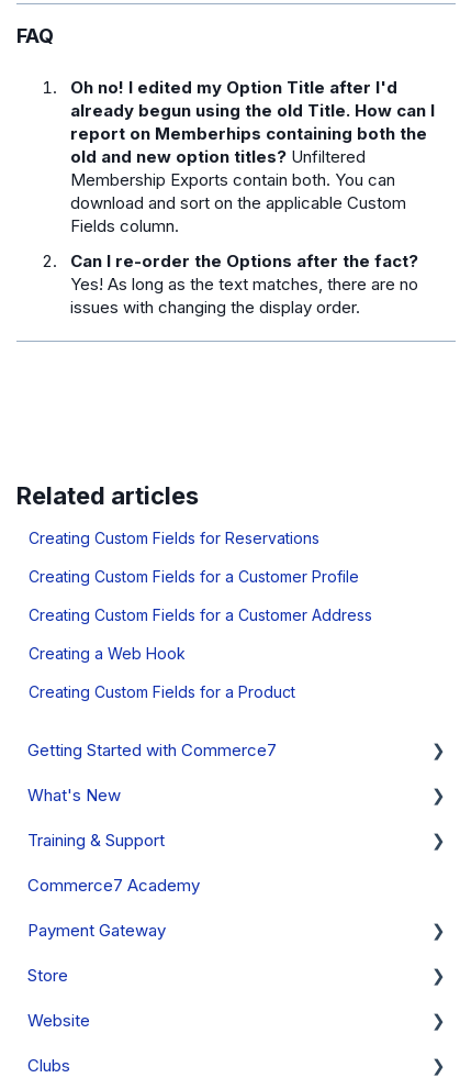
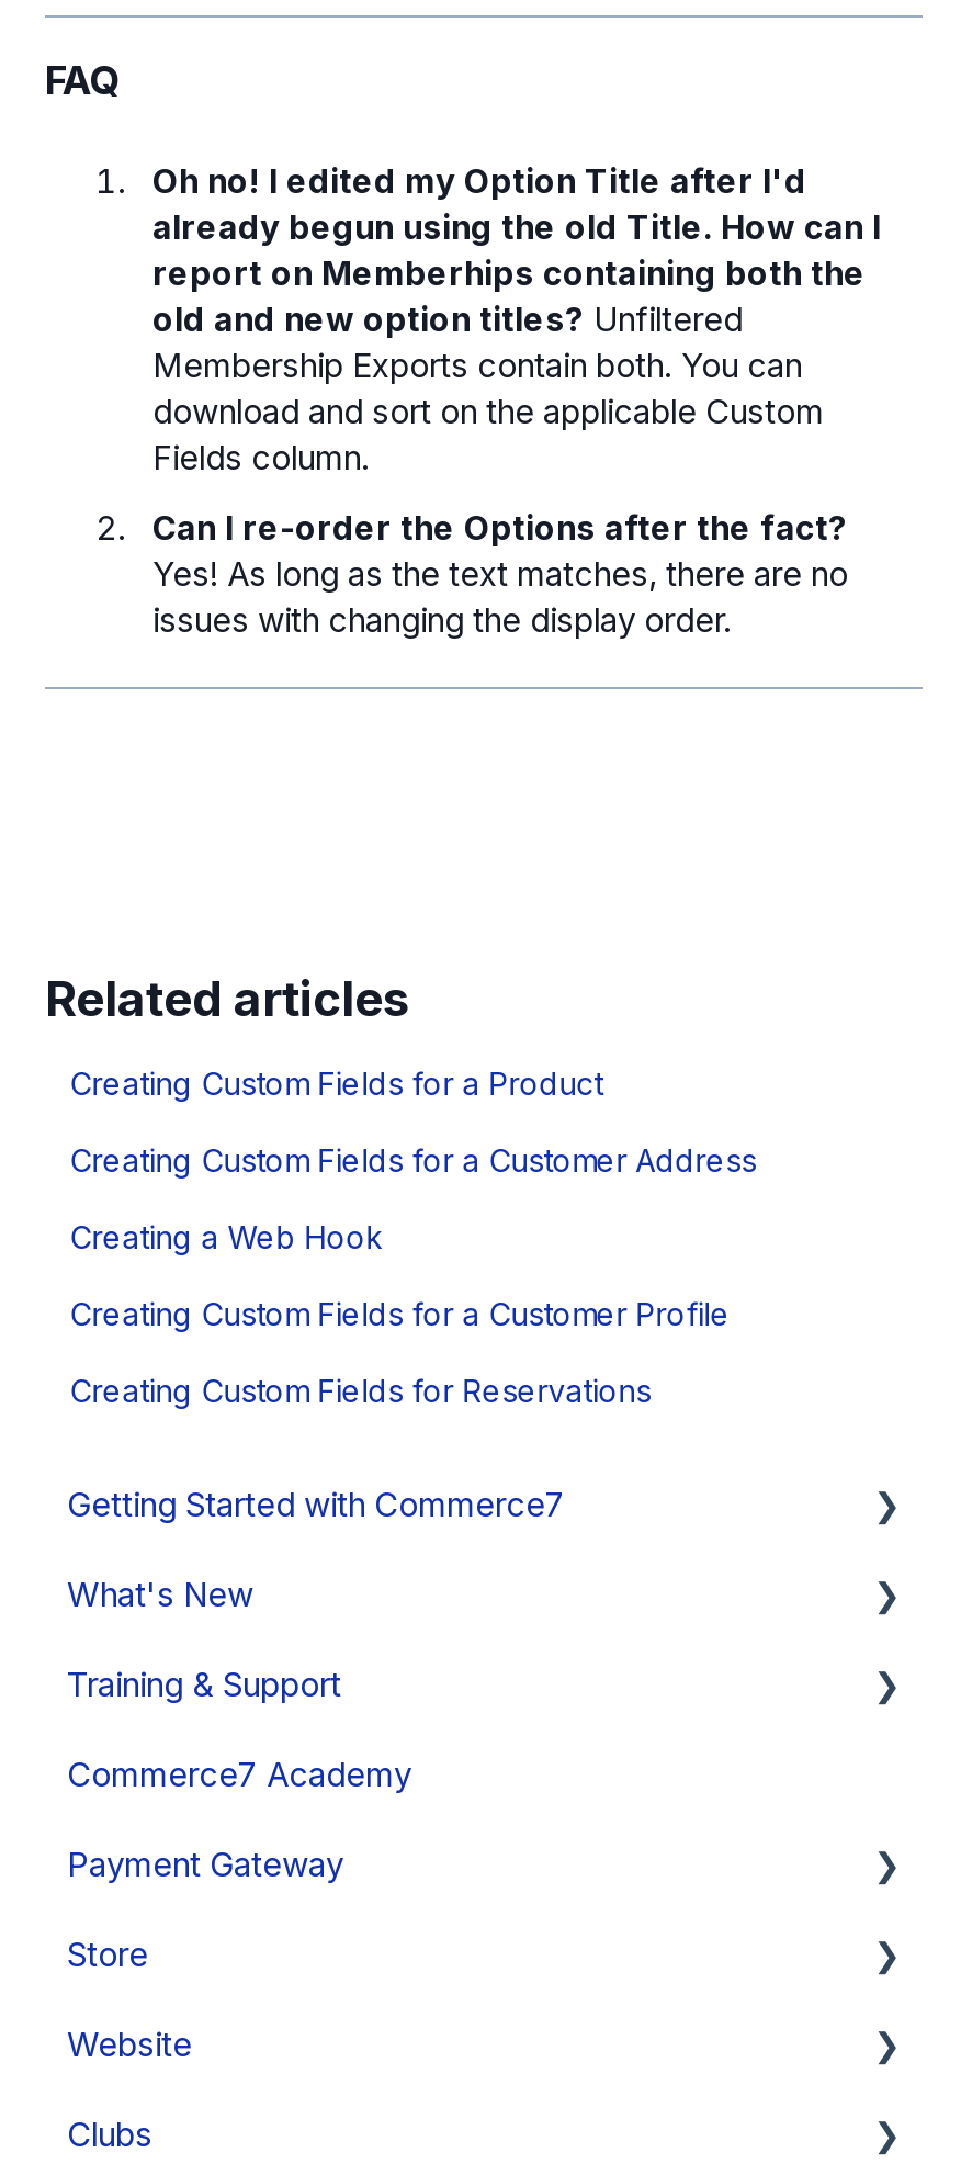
moved down: Creating Custom Fields for Reservations | Creating Custom Fields for a Customer Profile

moved up: Creating Custom Fields for a Customer Address | Creating a Web Hook

moved up: Creating Custom Fields for a Product
